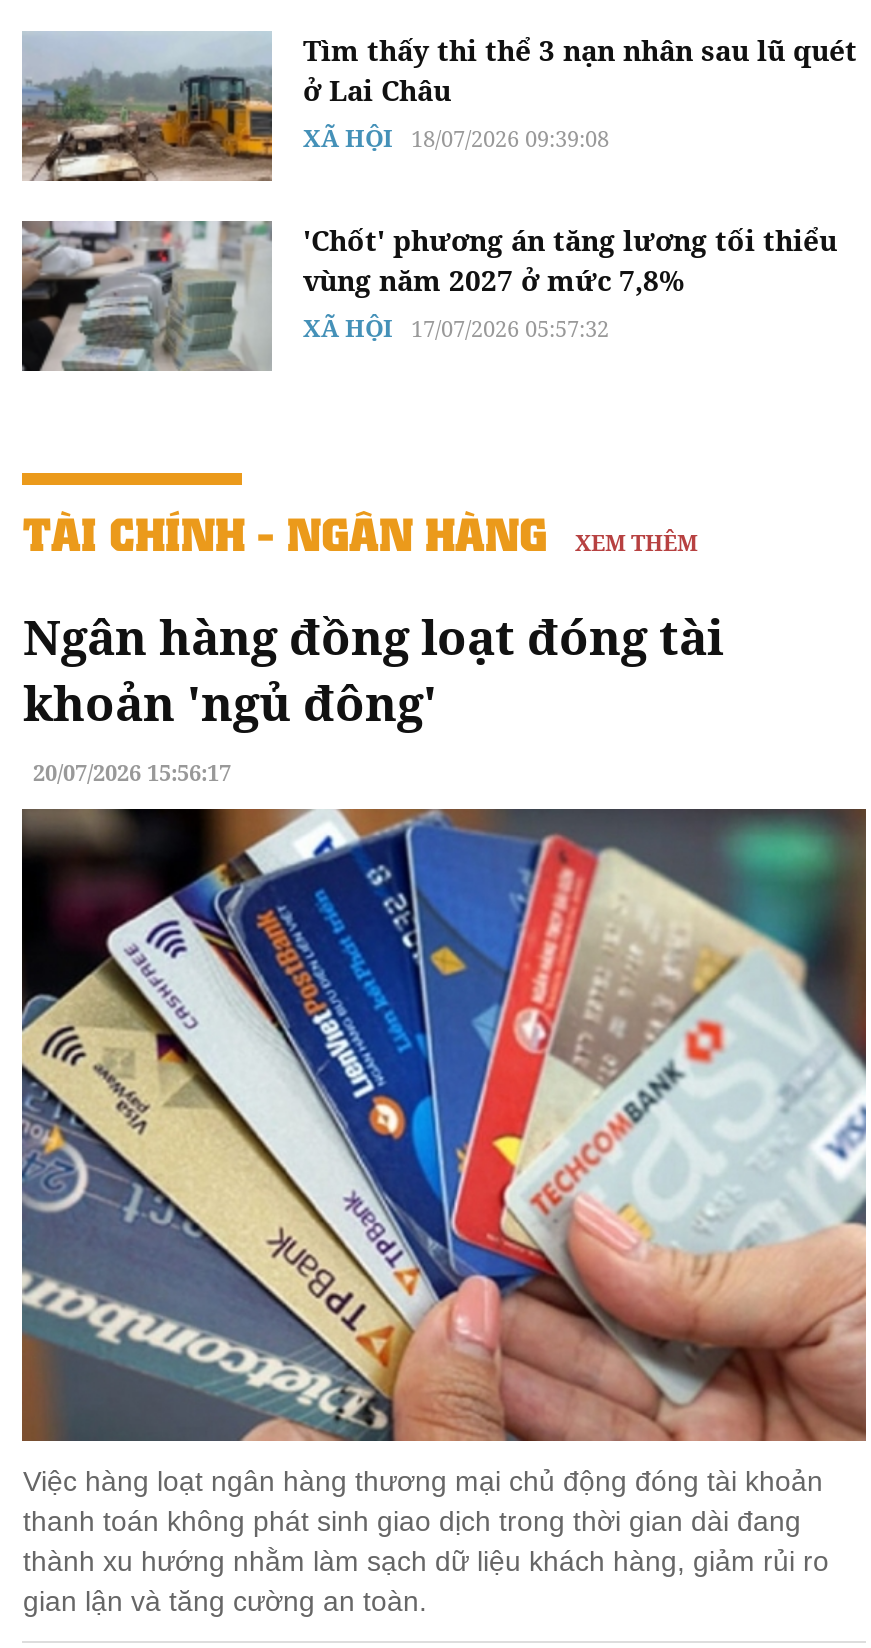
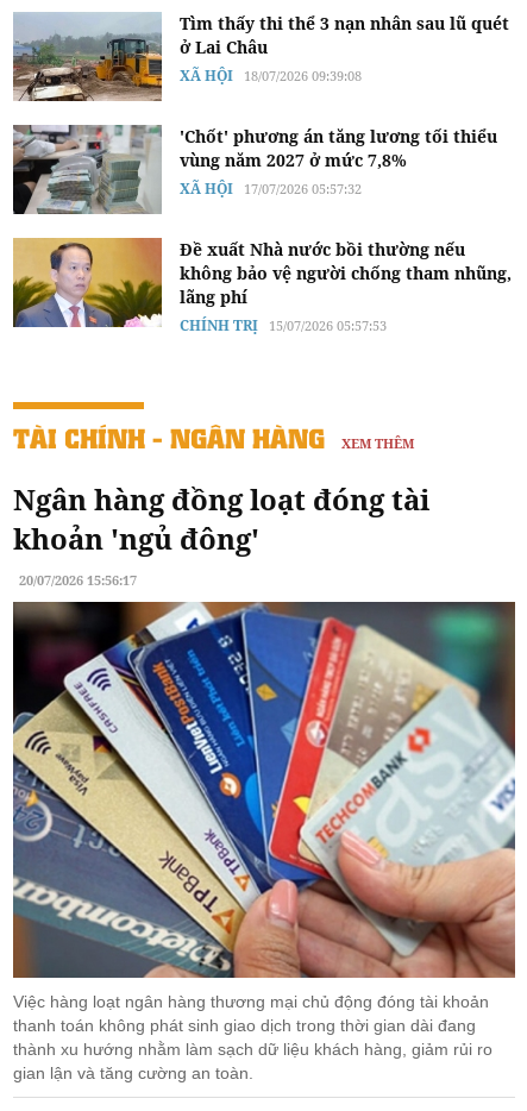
+ [image]
+ Đề xuất Nhà nước bồi thường nếu
+ không bảo vệ người chống tham nhũng,
+ lãng phí
+ CHÍNH TRỊ 15/07/2026 05:57:53
